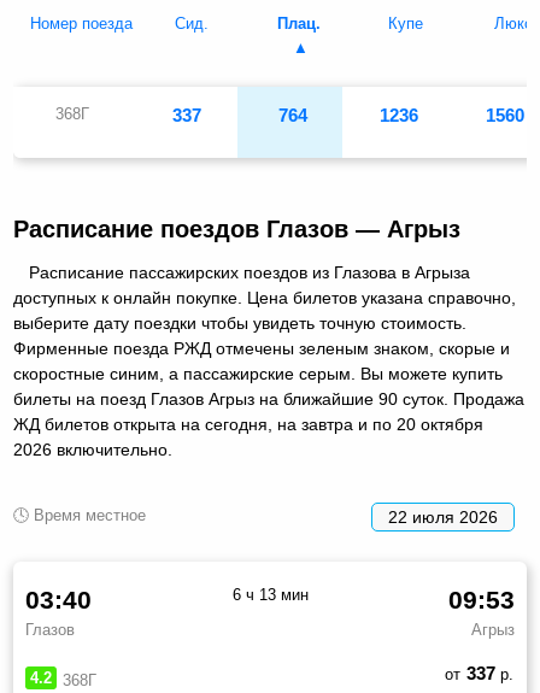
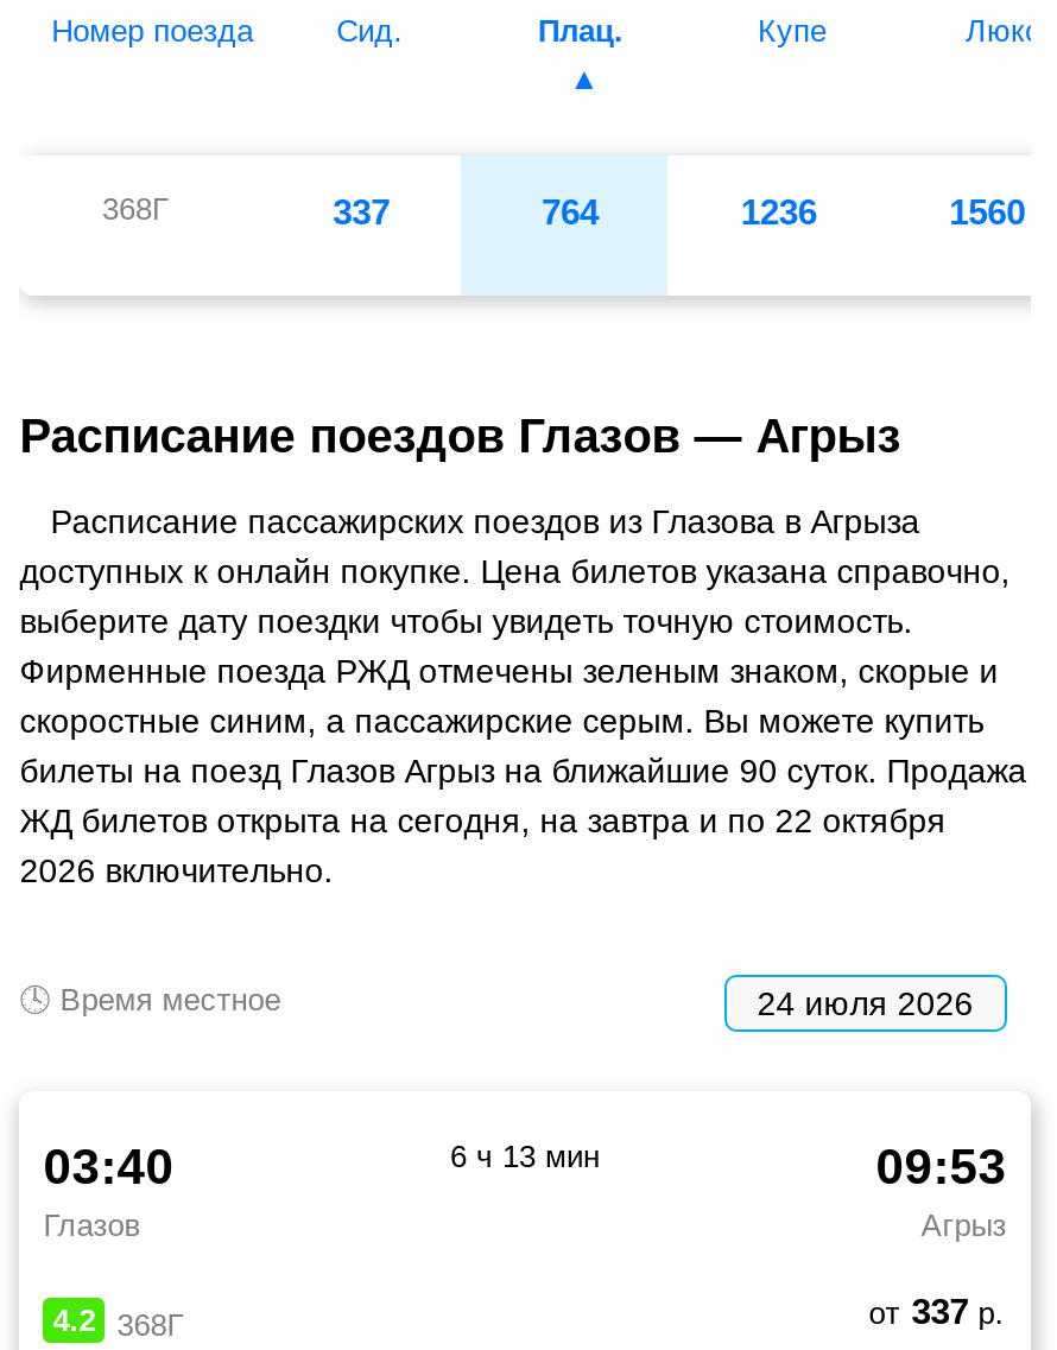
- ЖД билетов открыта на сегодня, на завтра и по 20 октября
+ ЖД билетов открыта на сегодня, на завтра и по 22 октября

- 22 июля 2026
+ 24 июля 2026
